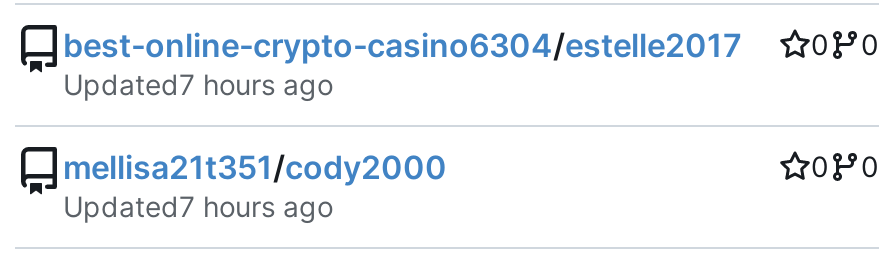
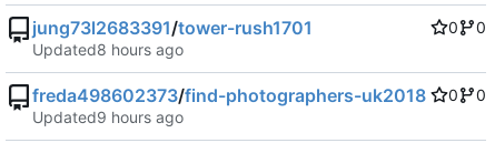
- best-online-crypto-casino6304/estelle2017
+ jung73l2683391/tower-rush1701

- mellisa21t351 /cody2000
+ freda498602373 /find-photographers-uk2018
